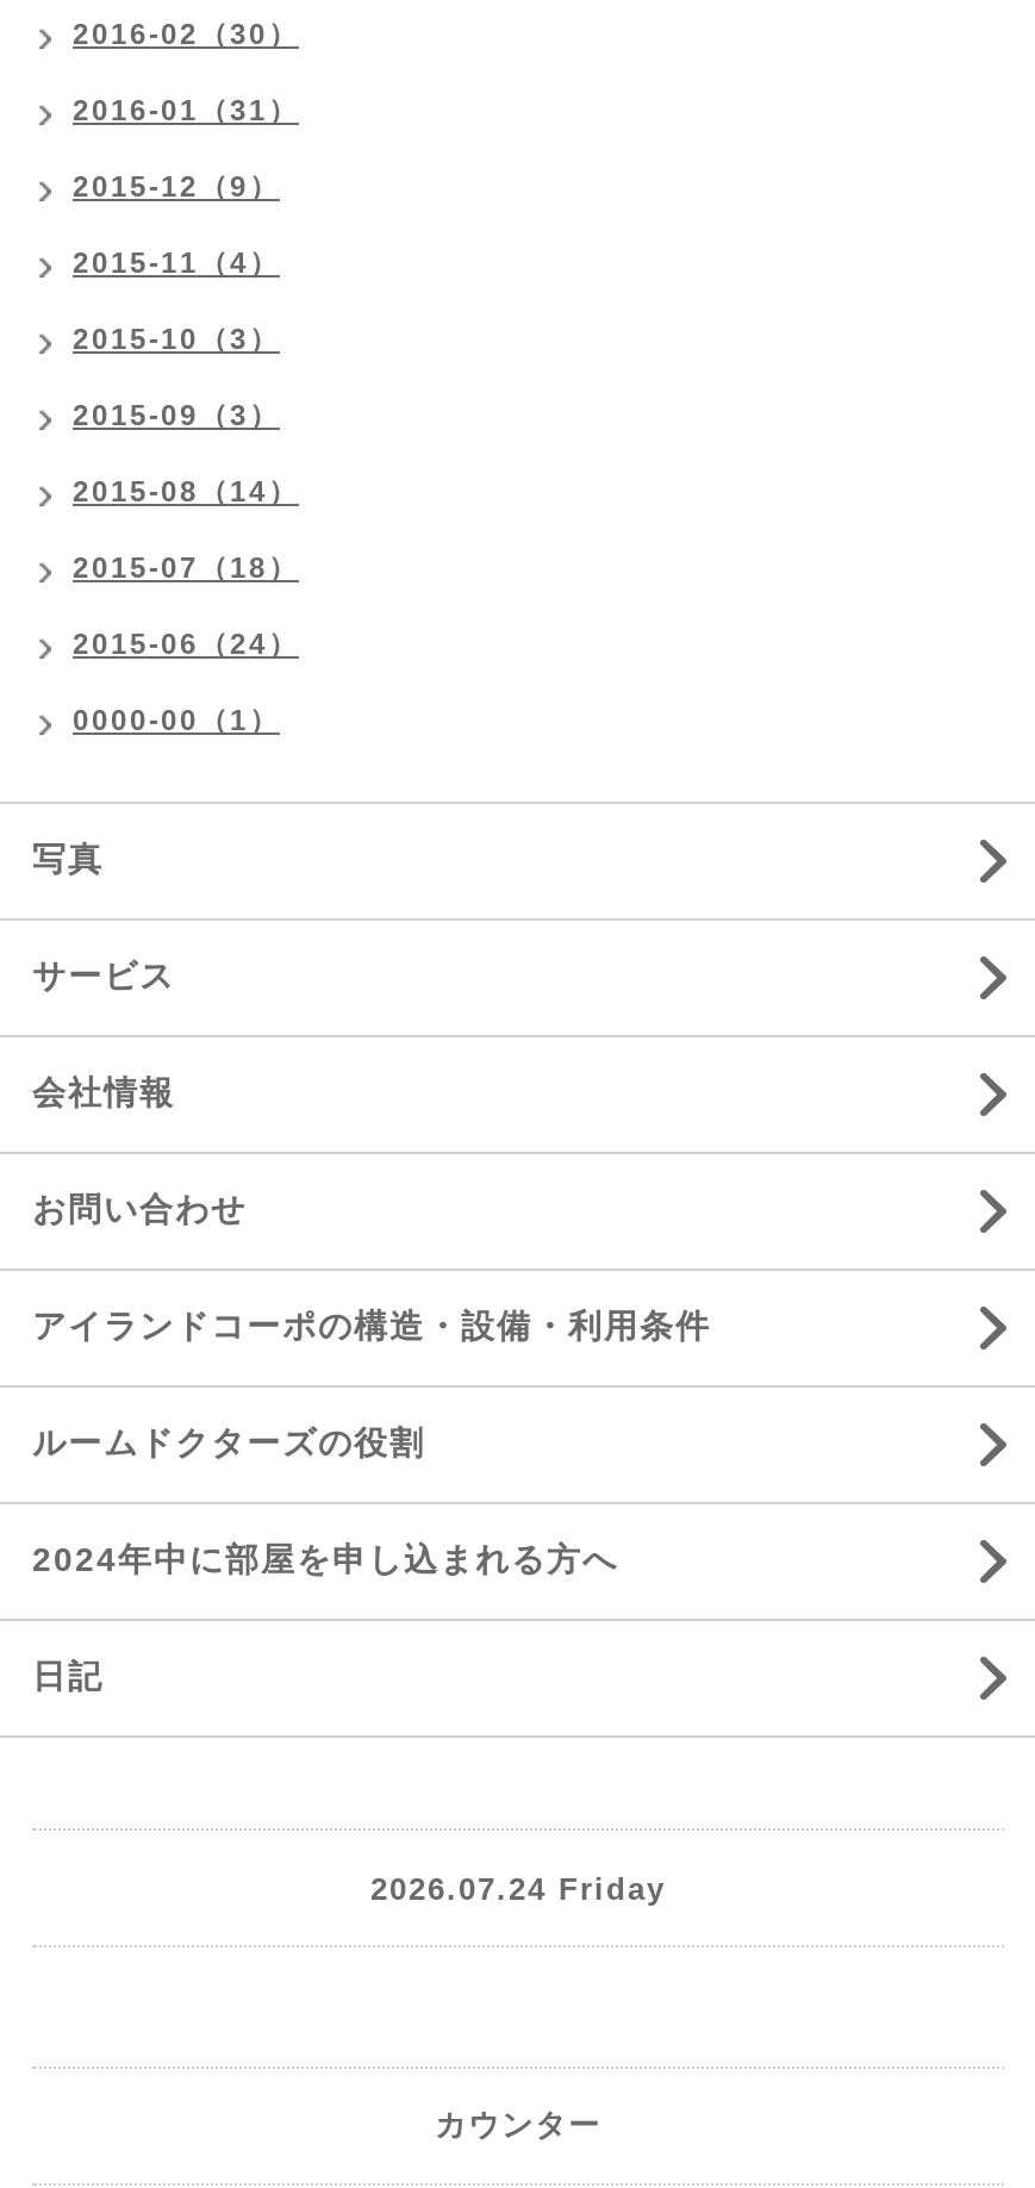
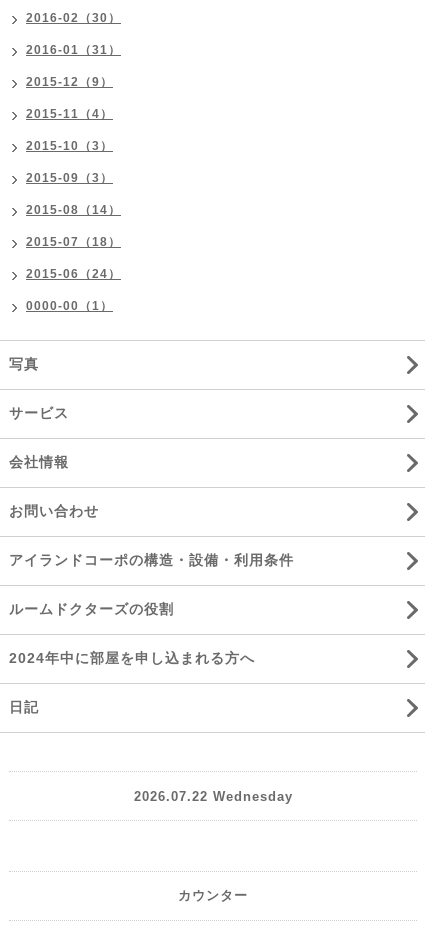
- 2026.07.24 Friday
+ 2026.07.22 Wednesday
